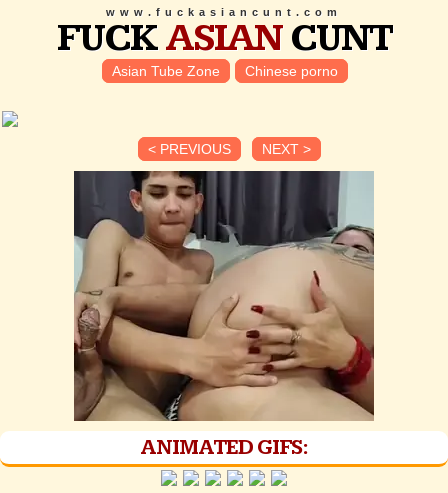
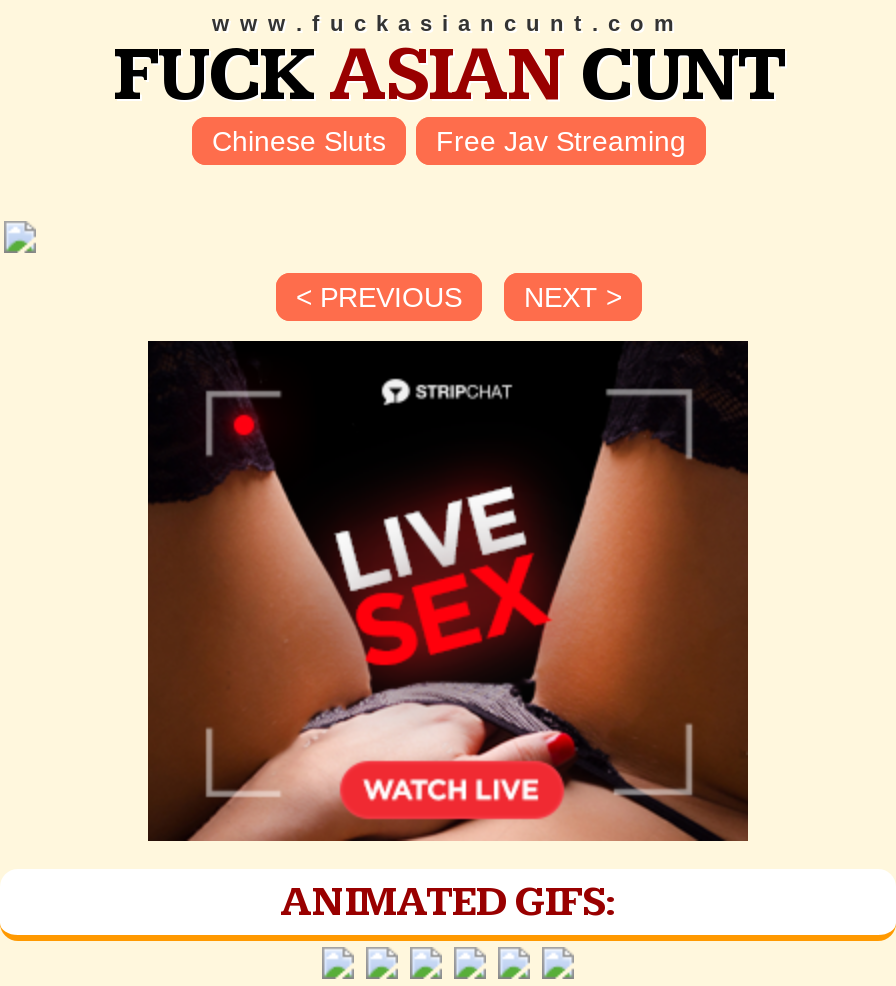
- Asian Tube Zone
- Chinese porno
+ Chinese Sluts
+ Free Jav Streaming

- [image]
+ [image]
